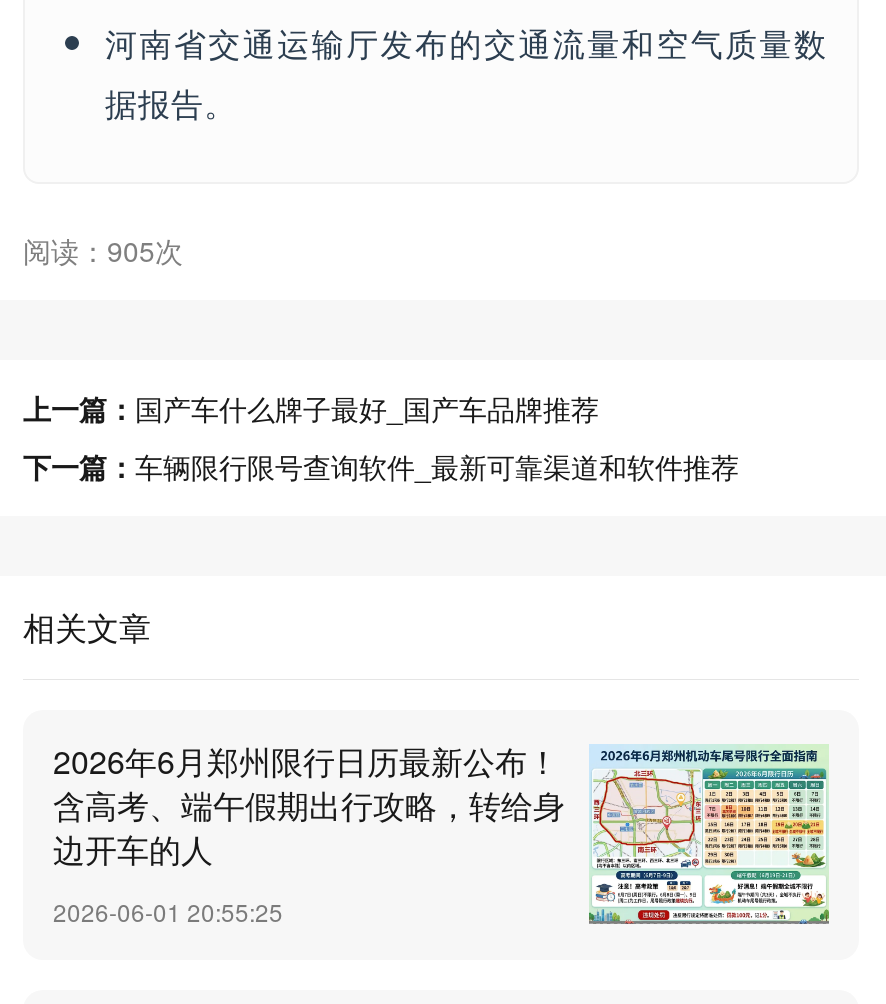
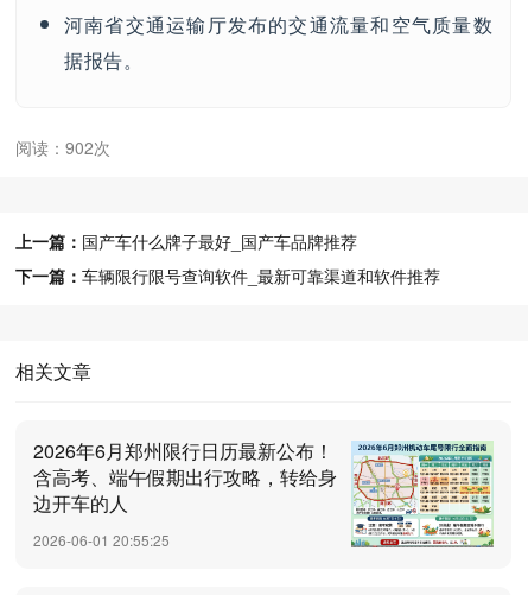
- 阅读：905次
+ 阅读：902次
